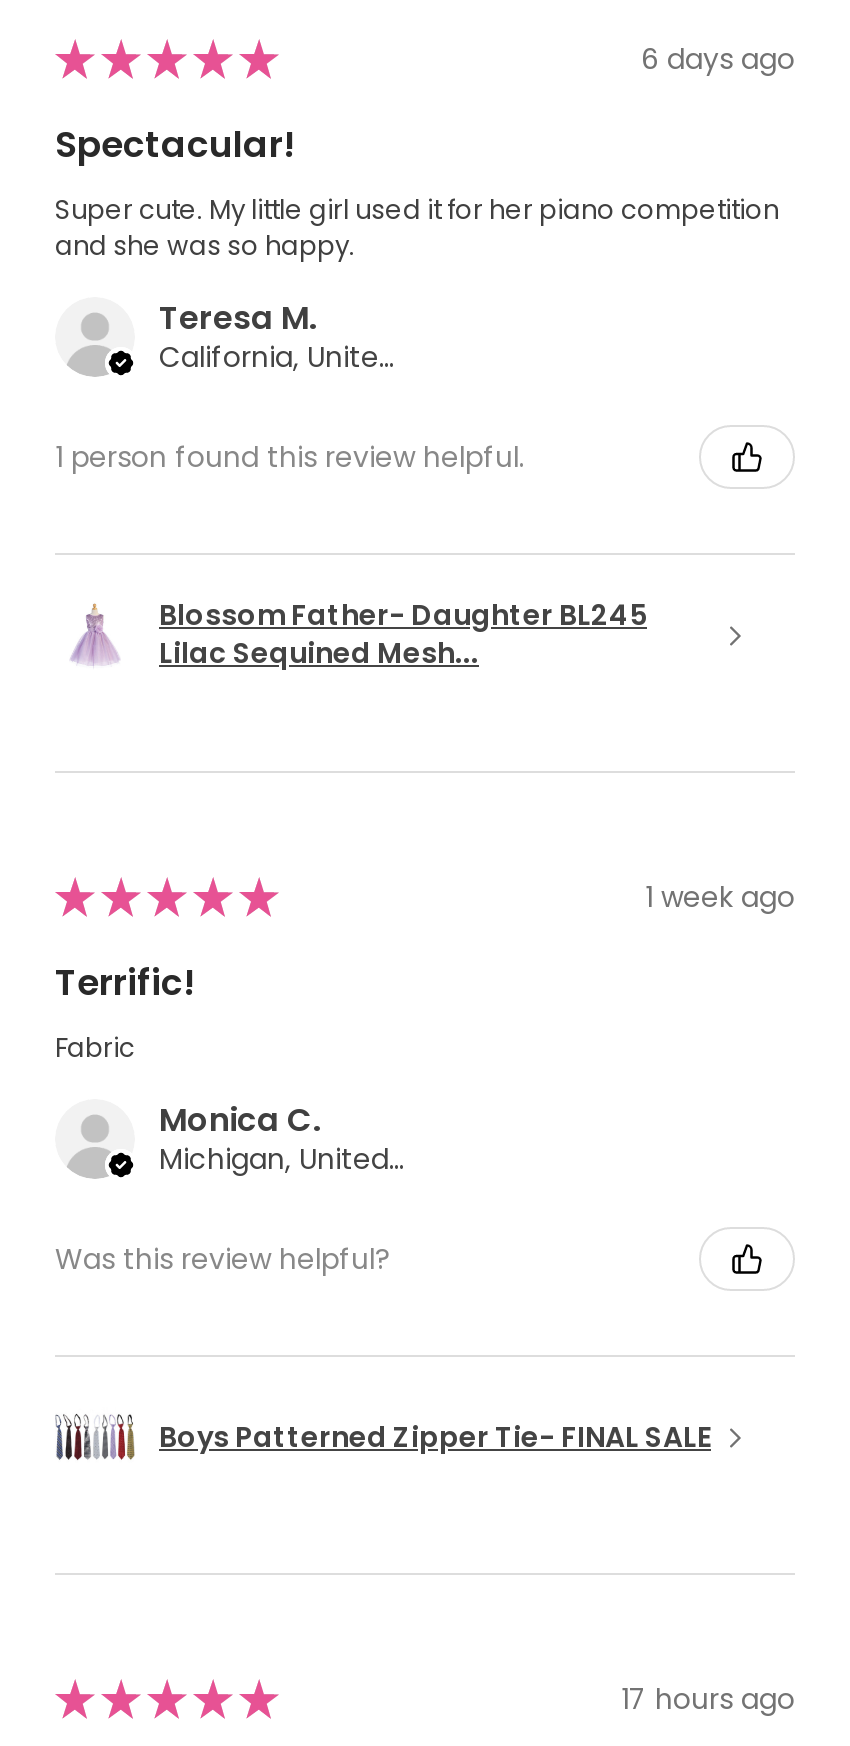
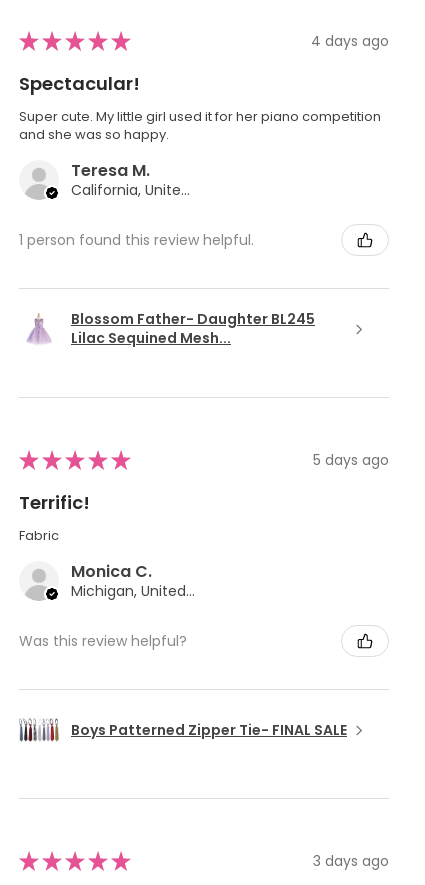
- 6 days ago
+ 4 days ago

- 1 week ago
+ 5 days ago

- 17 hours ago
+ 3 days ago
